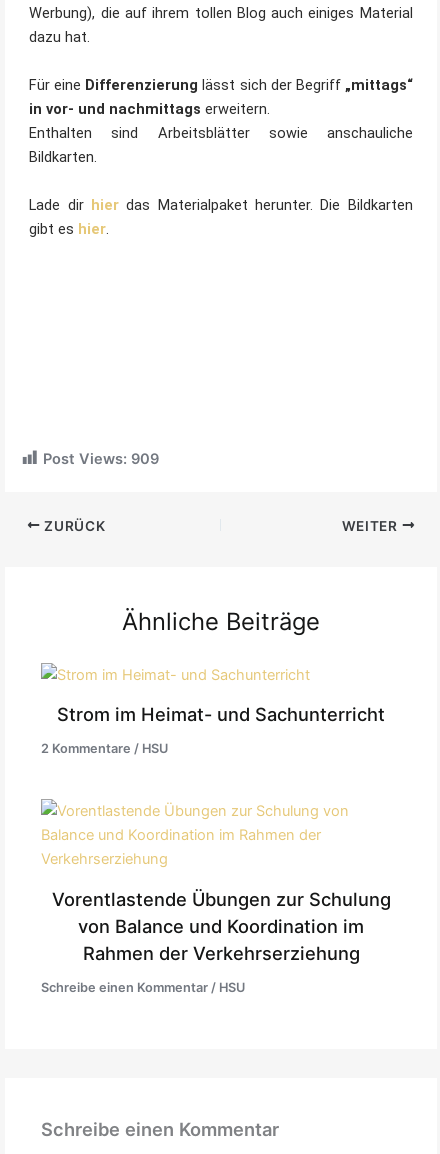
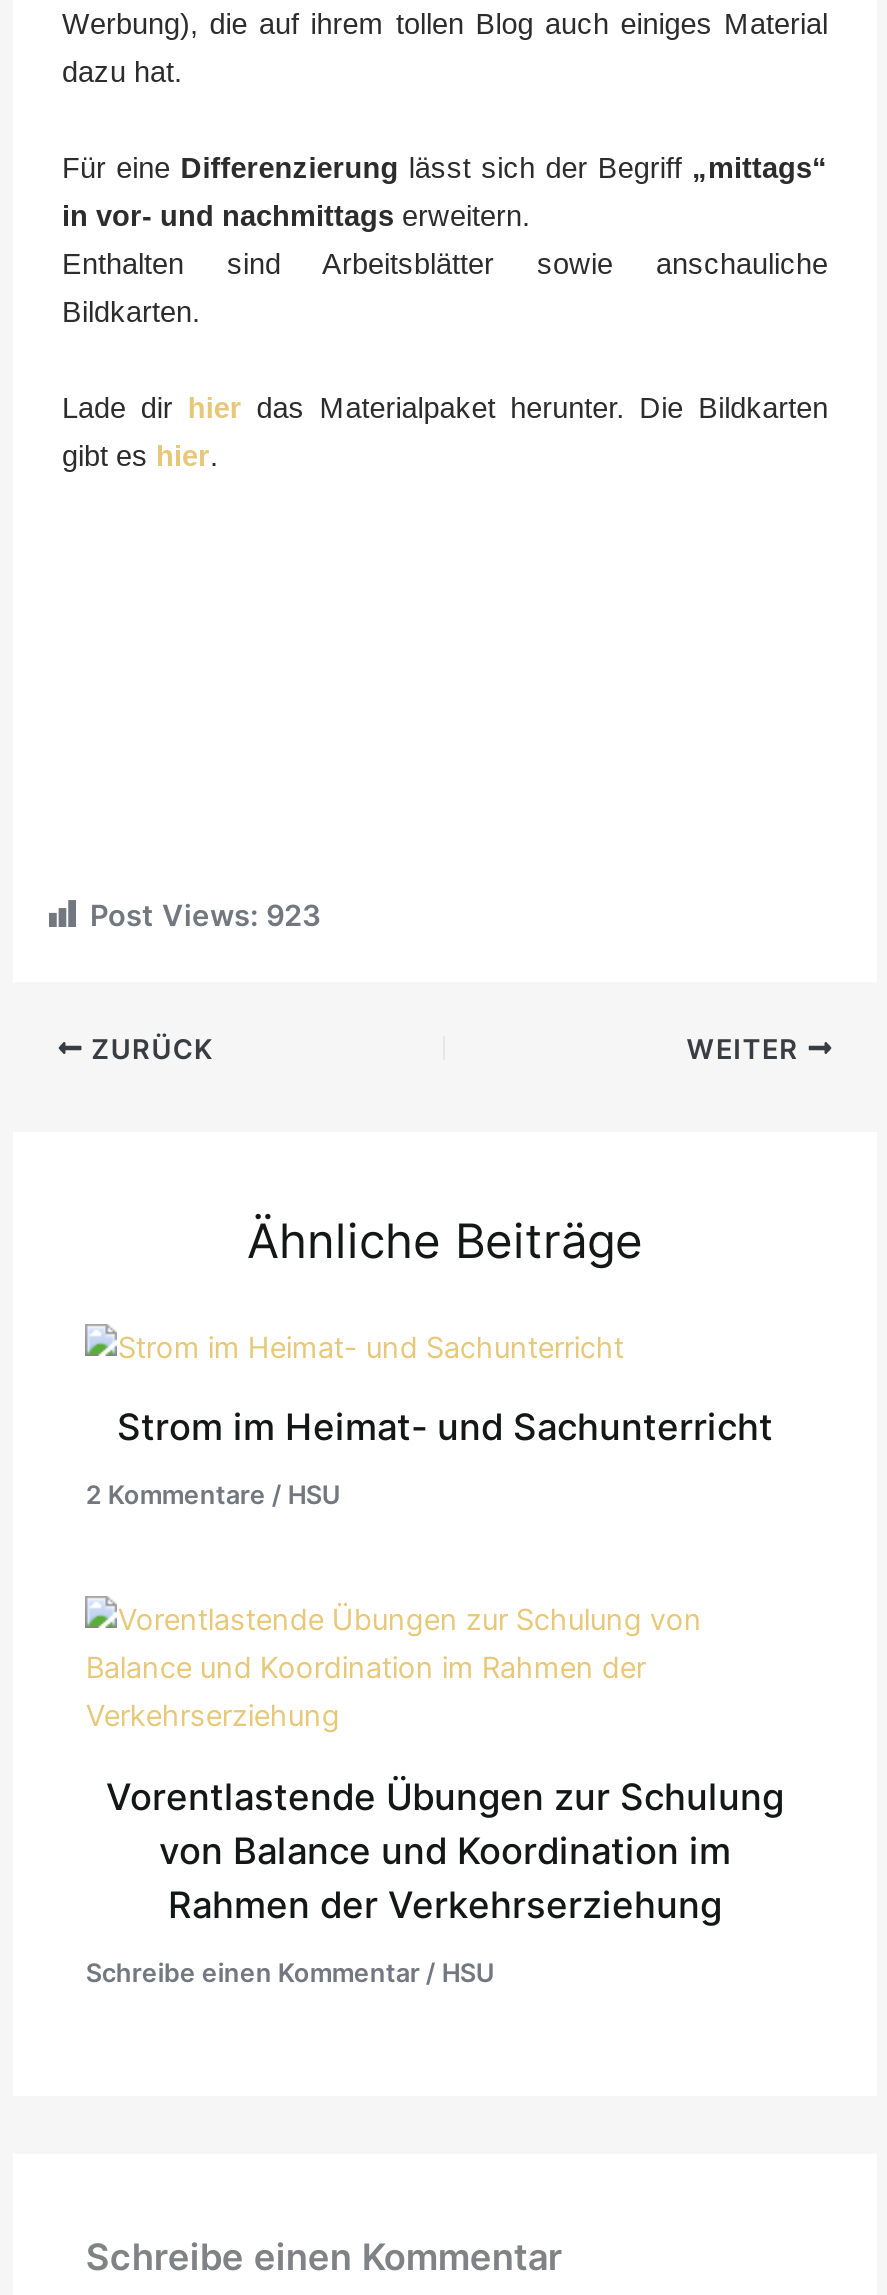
- Post Views: 909
+ Post Views: 923
